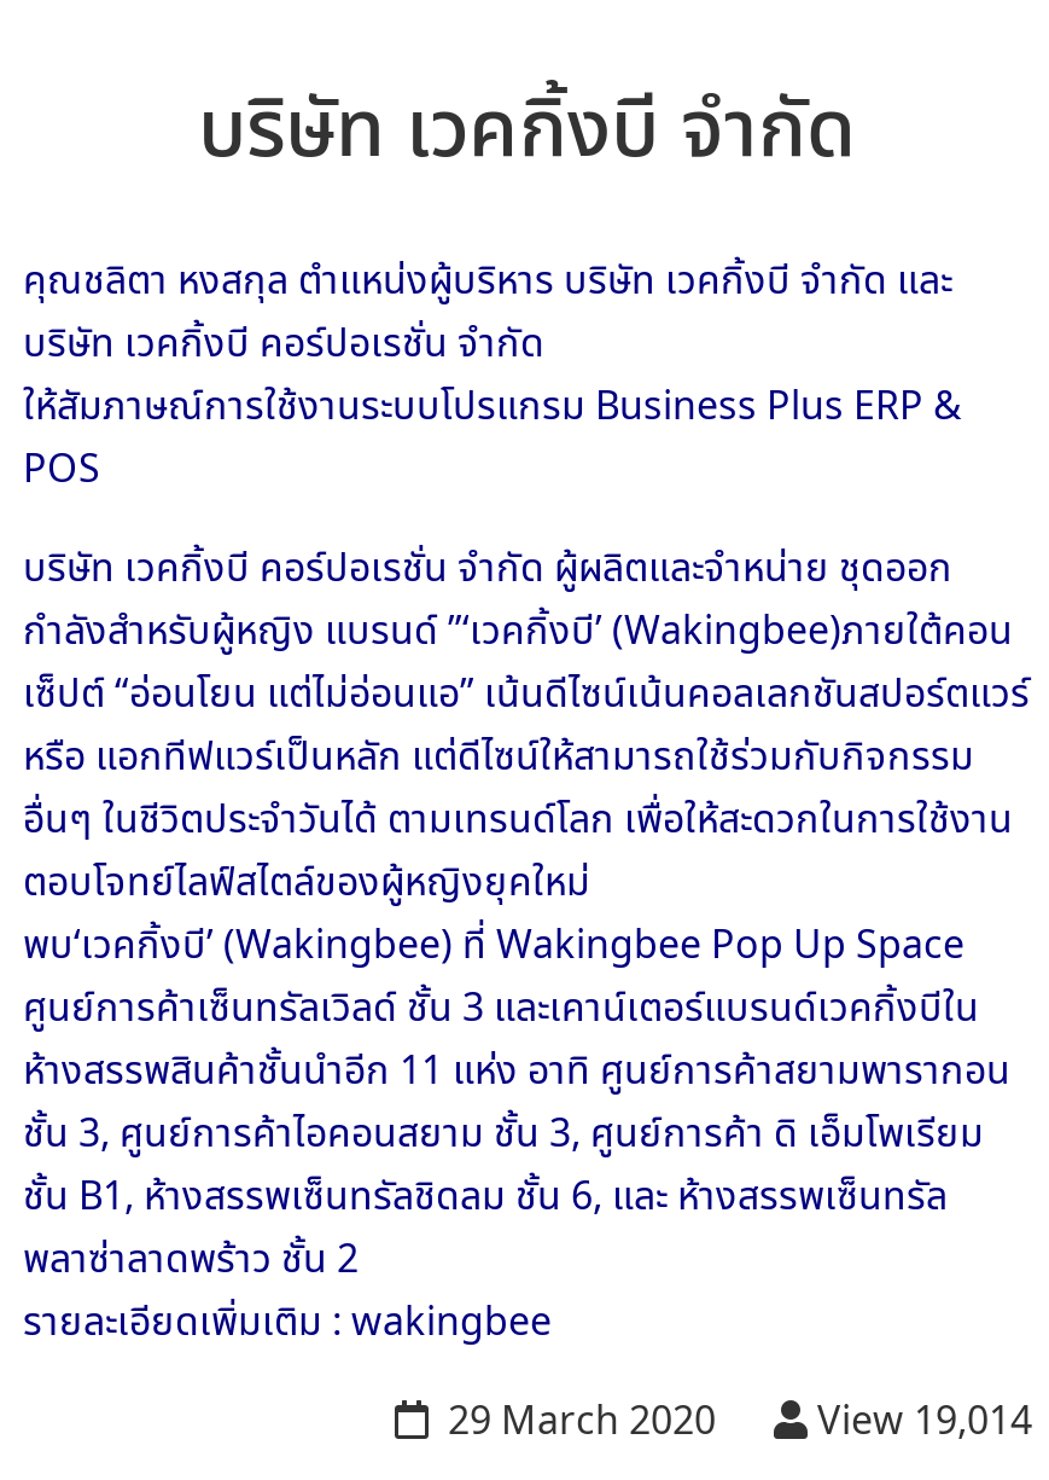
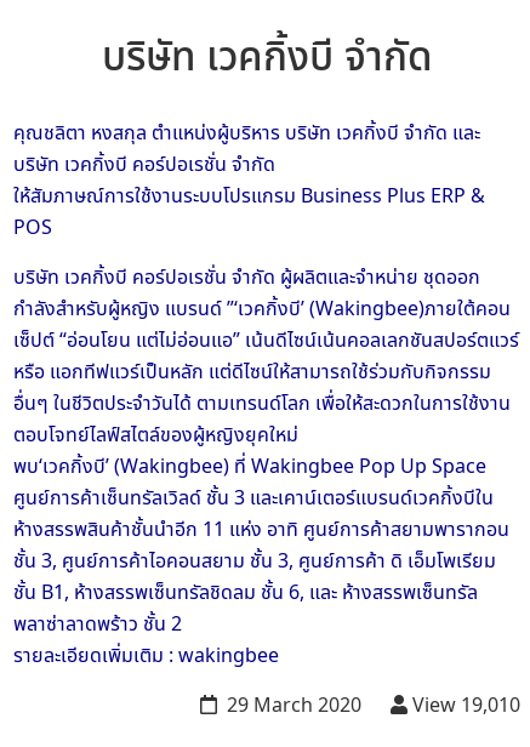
- 29 March 2020 View 19,014
+ 29 March 2020 View 19,010
